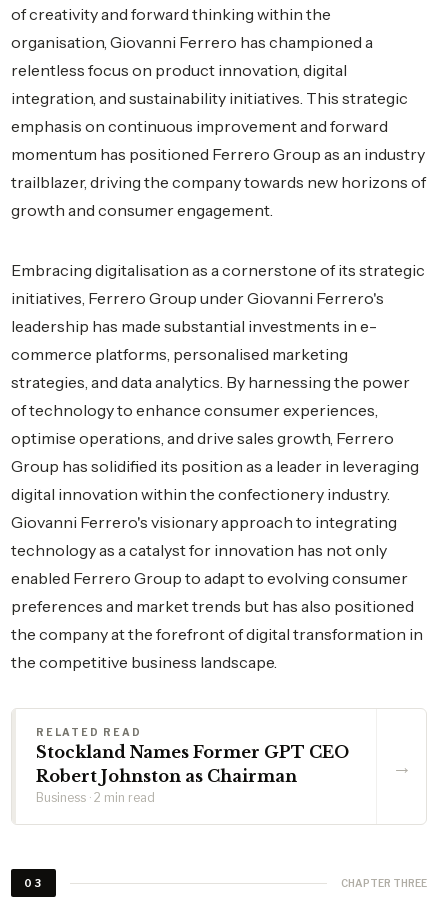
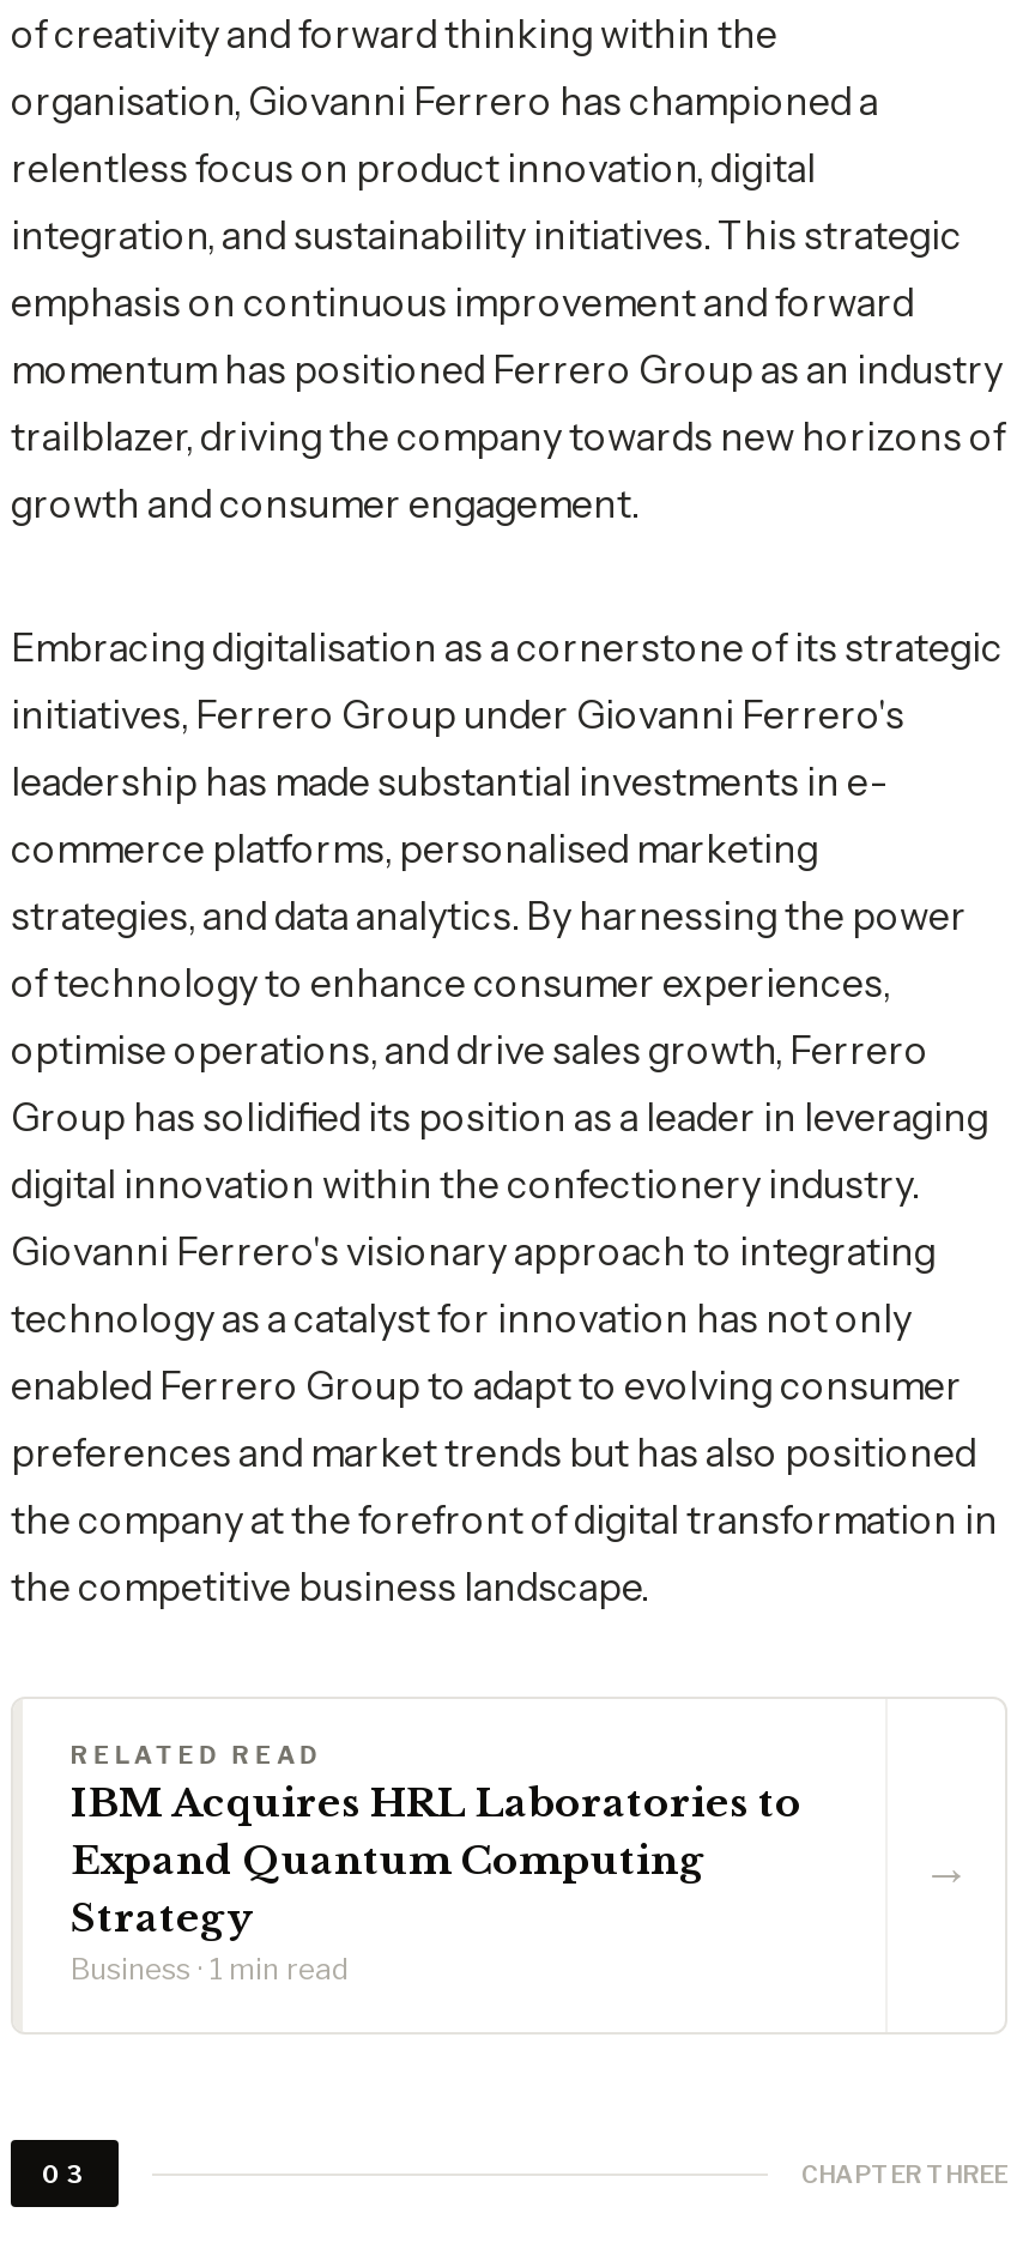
- Stockland Names Former GPT CEO
- Robert Johnston as Chairman
- Business · 2 min read
+ IBM Acquires HRL Laboratories to
+ Expand Quantum Computing
+ Strategy
+ Business · 1 min read
